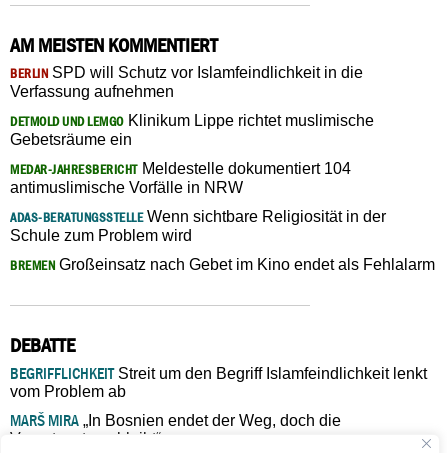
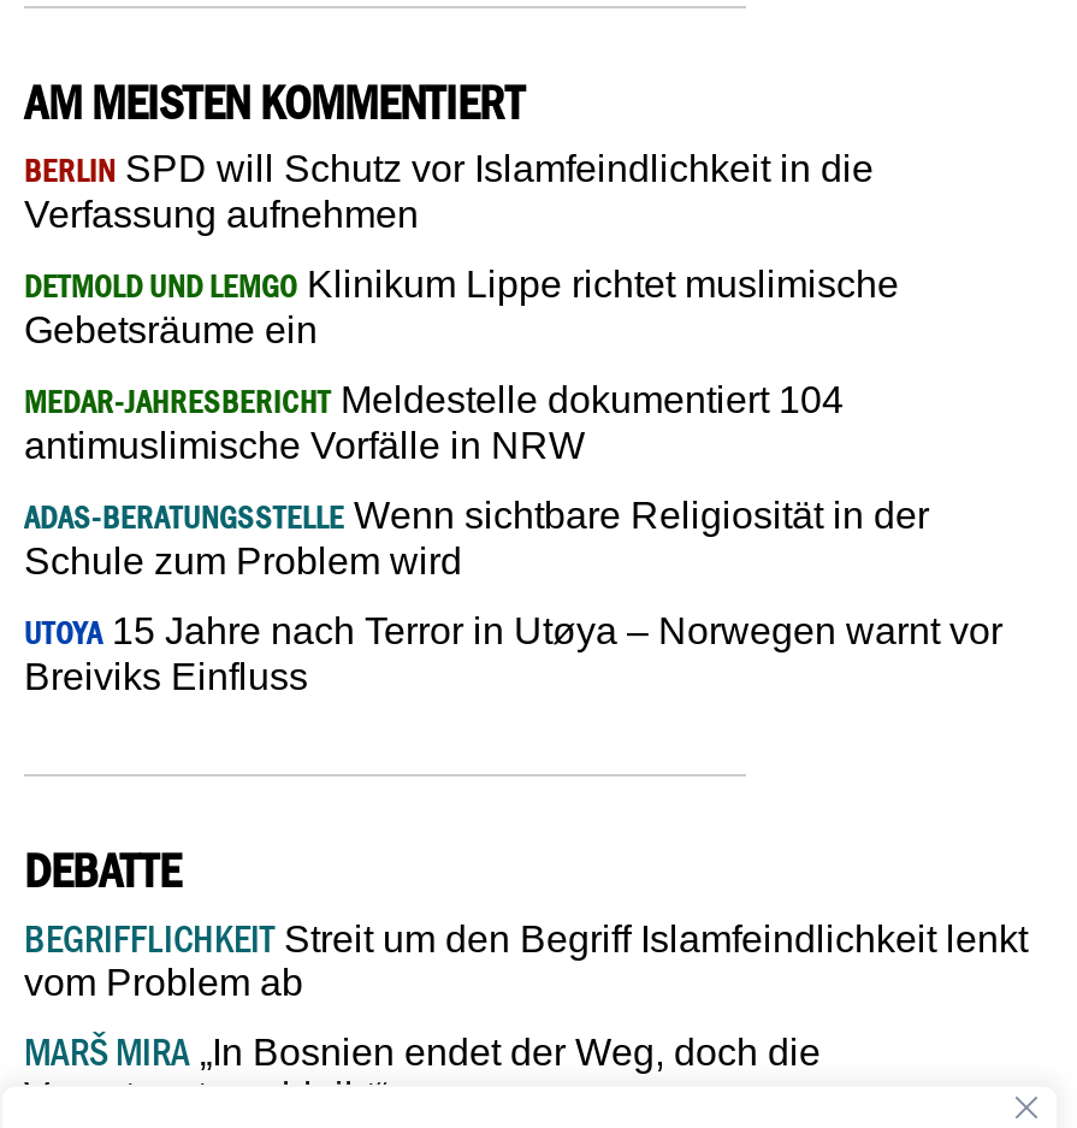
- BREMEN Großeinsatz nach Gebet im Kino endet als Fehlalarm
+ UTOYA 15 Jahre nach Terror in Utøya – Norwegen warnt vor
+ Breiviks Einfluss
